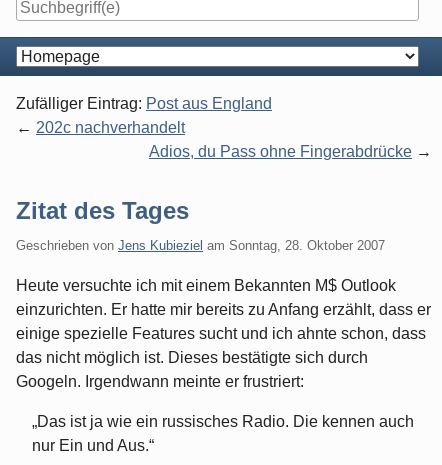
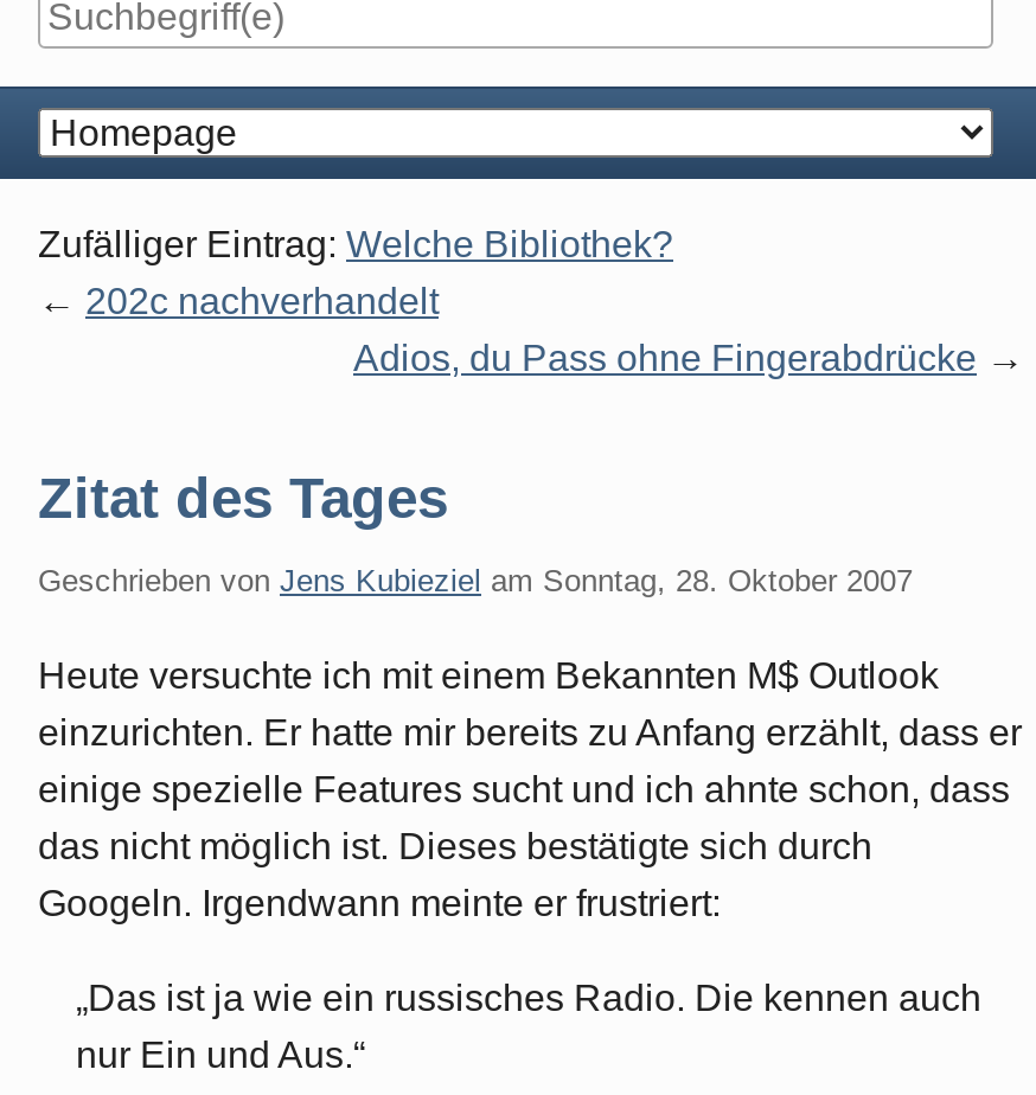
- Zufälliger Eintrag: Post aus England
+ Zufälliger Eintrag: Welche Bibliothek?
